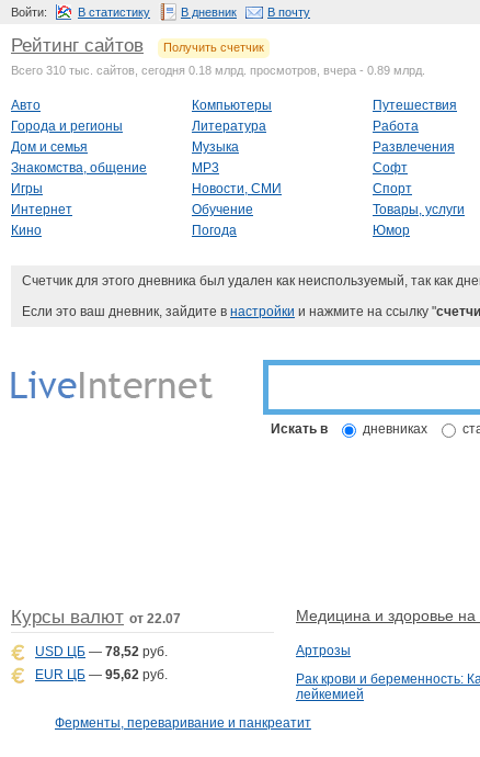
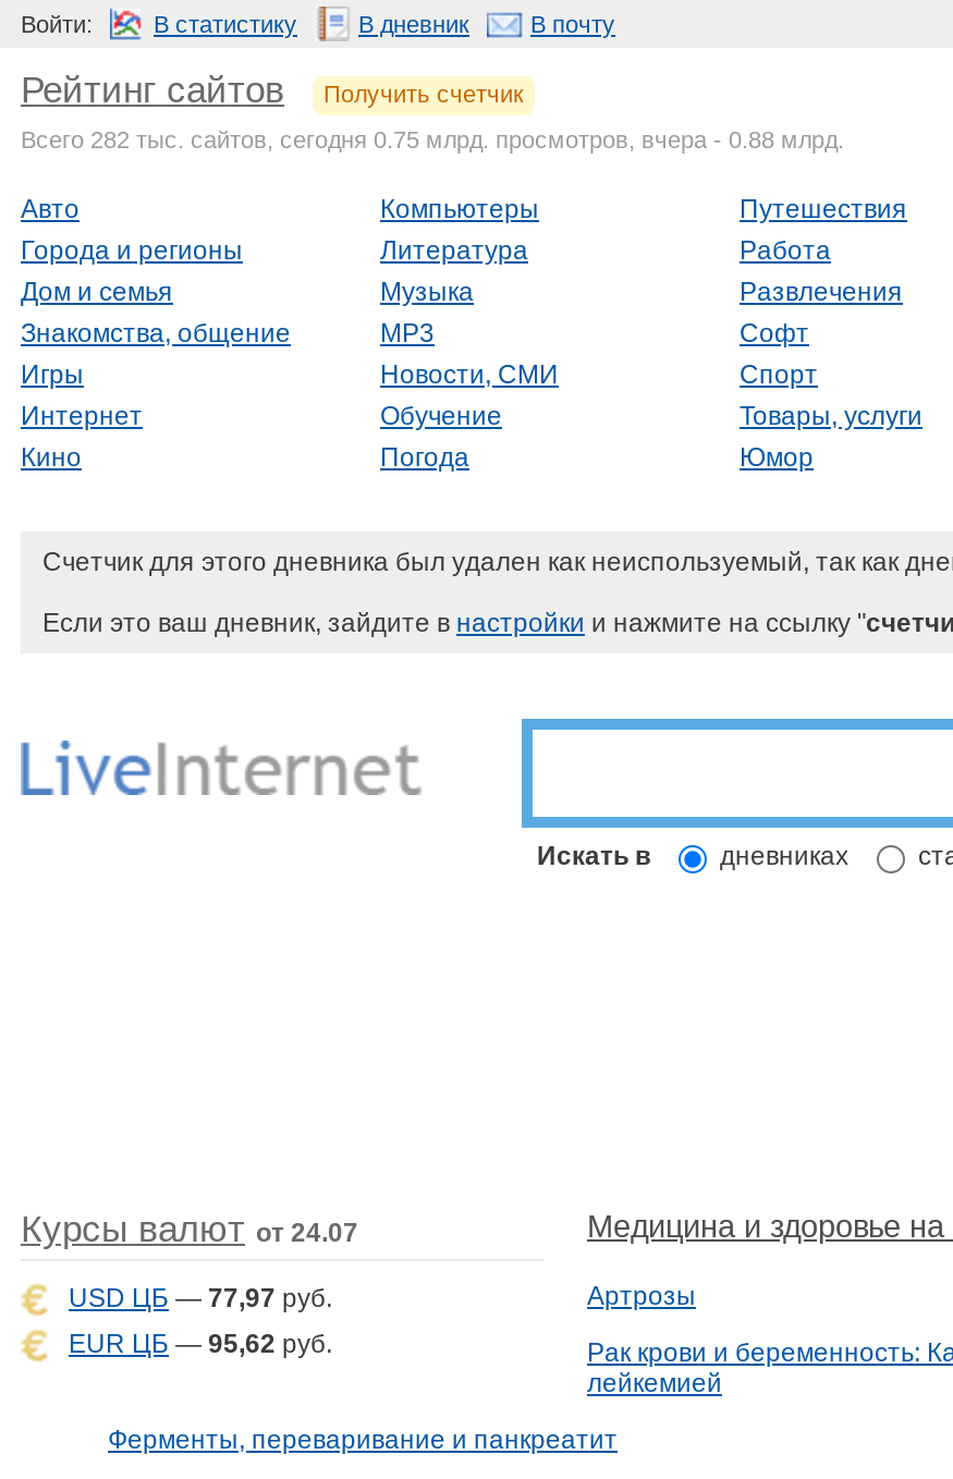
- Всего 310 тыс. сайтов, сегодня 0.18 млрд. просмотров, вчера - 0.89 млрд.
+ Всего 282 тыс. сайтов, сегодня 0.75 млрд. просмотров, вчера - 0.88 млрд.

- Курсы валют от 22.07
+ Курсы валют от 24.07

- USD ЦБ — 78,52 руб.
+ USD ЦБ — 77,97 руб.
